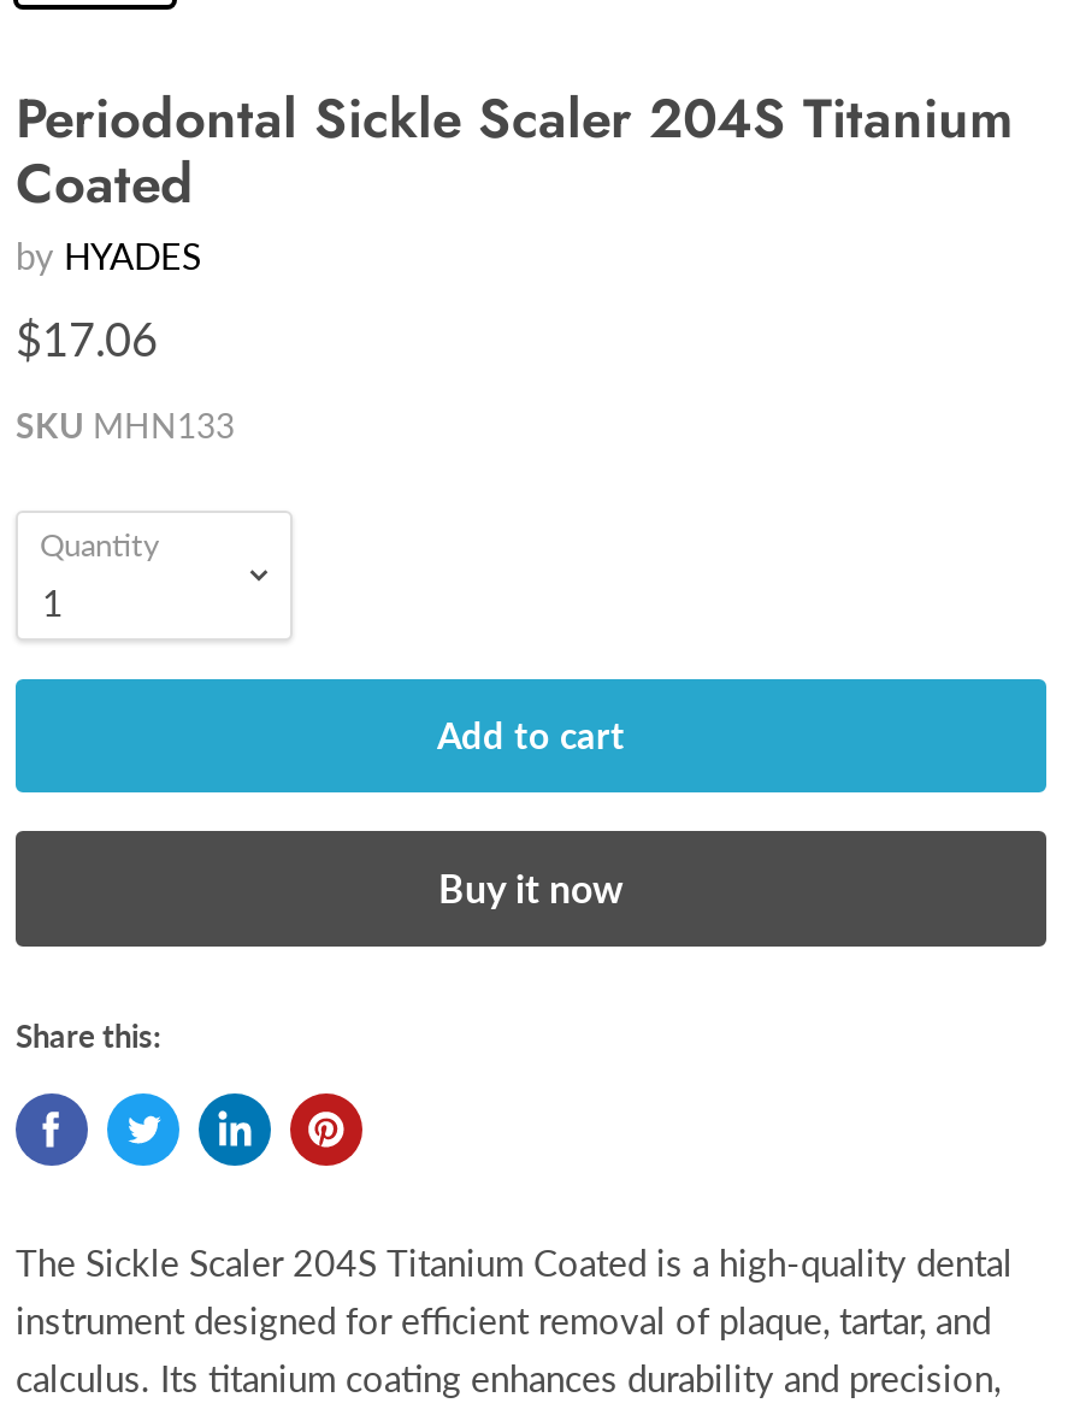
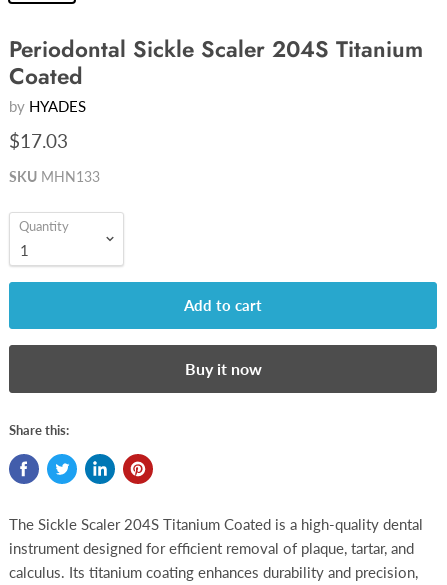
- $17.06
+ $17.03
